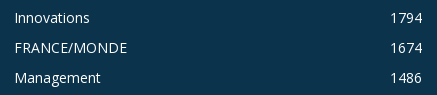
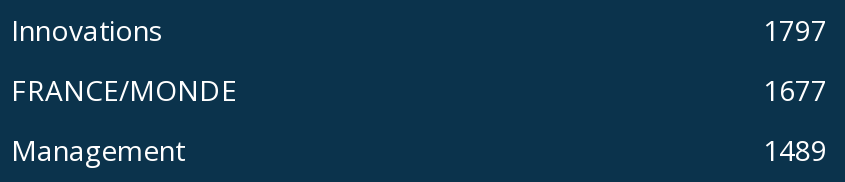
- 1794
+ 1797

- 1674
+ 1677

- 1486
+ 1489
